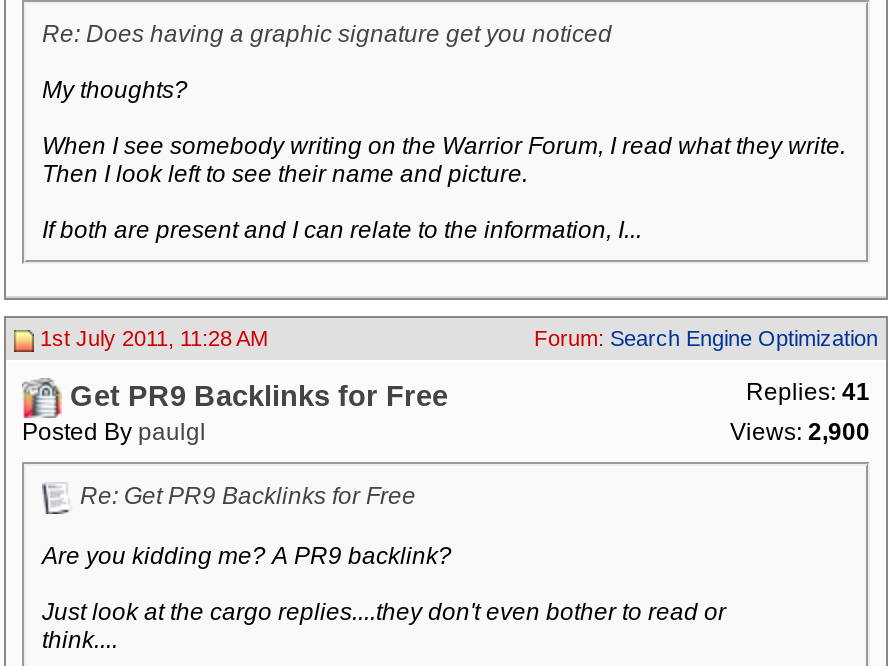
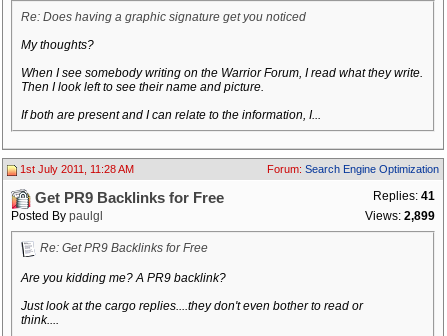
- Views: 2,900
+ Views: 2,899
